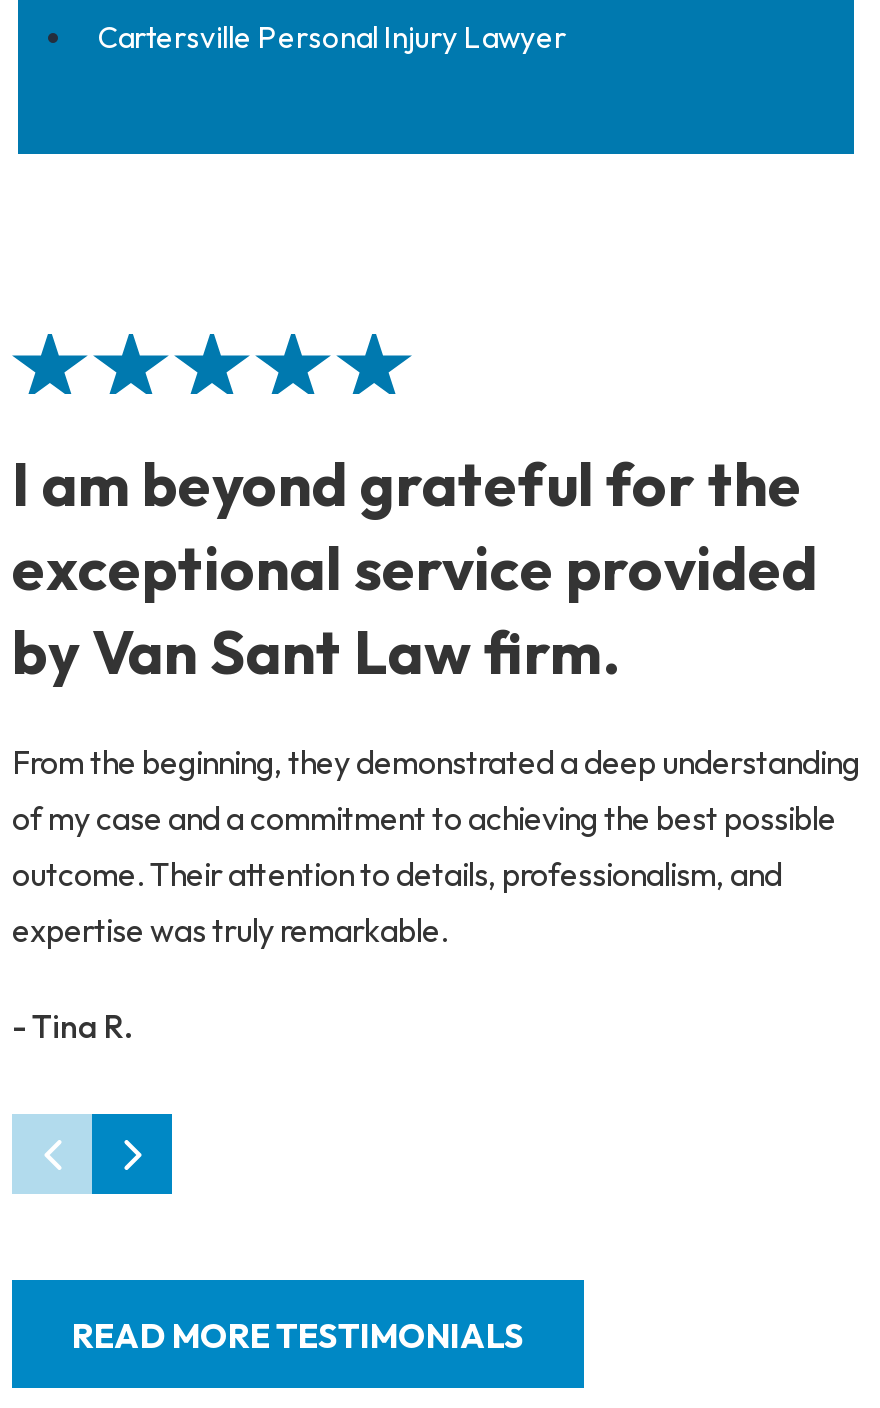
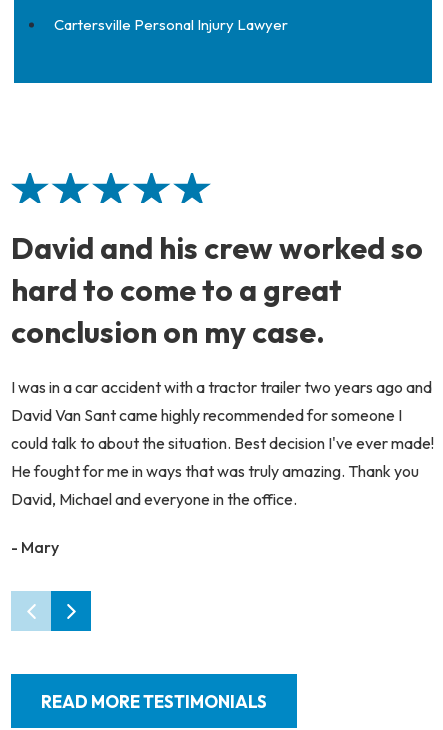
- I am beyond grateful for the
- exceptional service provided
- by Van Sant Law firm.
+ David and his crew worked so
+ hard to come to a great
+ conclusion on my case.

- From the beginning, they demonstrated a deep understanding
- of my case and a commitment to achieving the best possible
- outcome. Their attention to details, professionalism, and
- expertise was truly remarkable.
+ I was in a car accident with a tractor trailer two years ago and
+ David Van Sant came highly recommended for someone I
+ could talk to about the situation. Best decision I've ever made!
+ He fought for me in ways that was truly amazing. Thank you
+ David, Michael and everyone in the office.

- - Tina R.
+ - Mary
